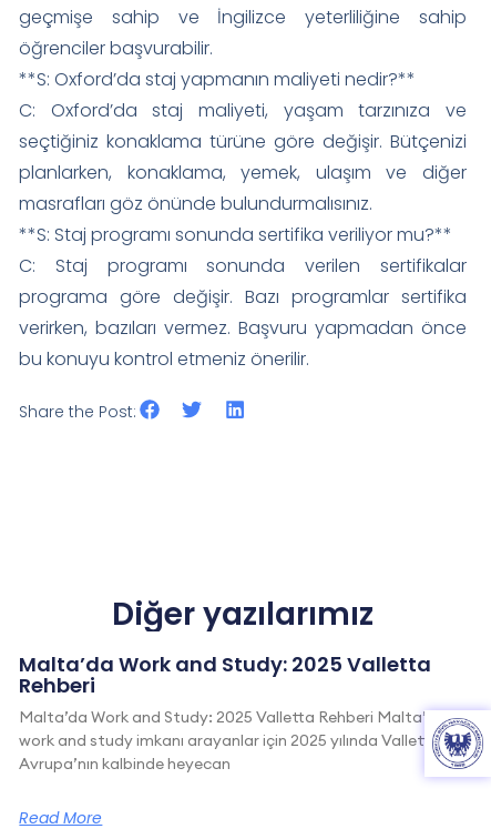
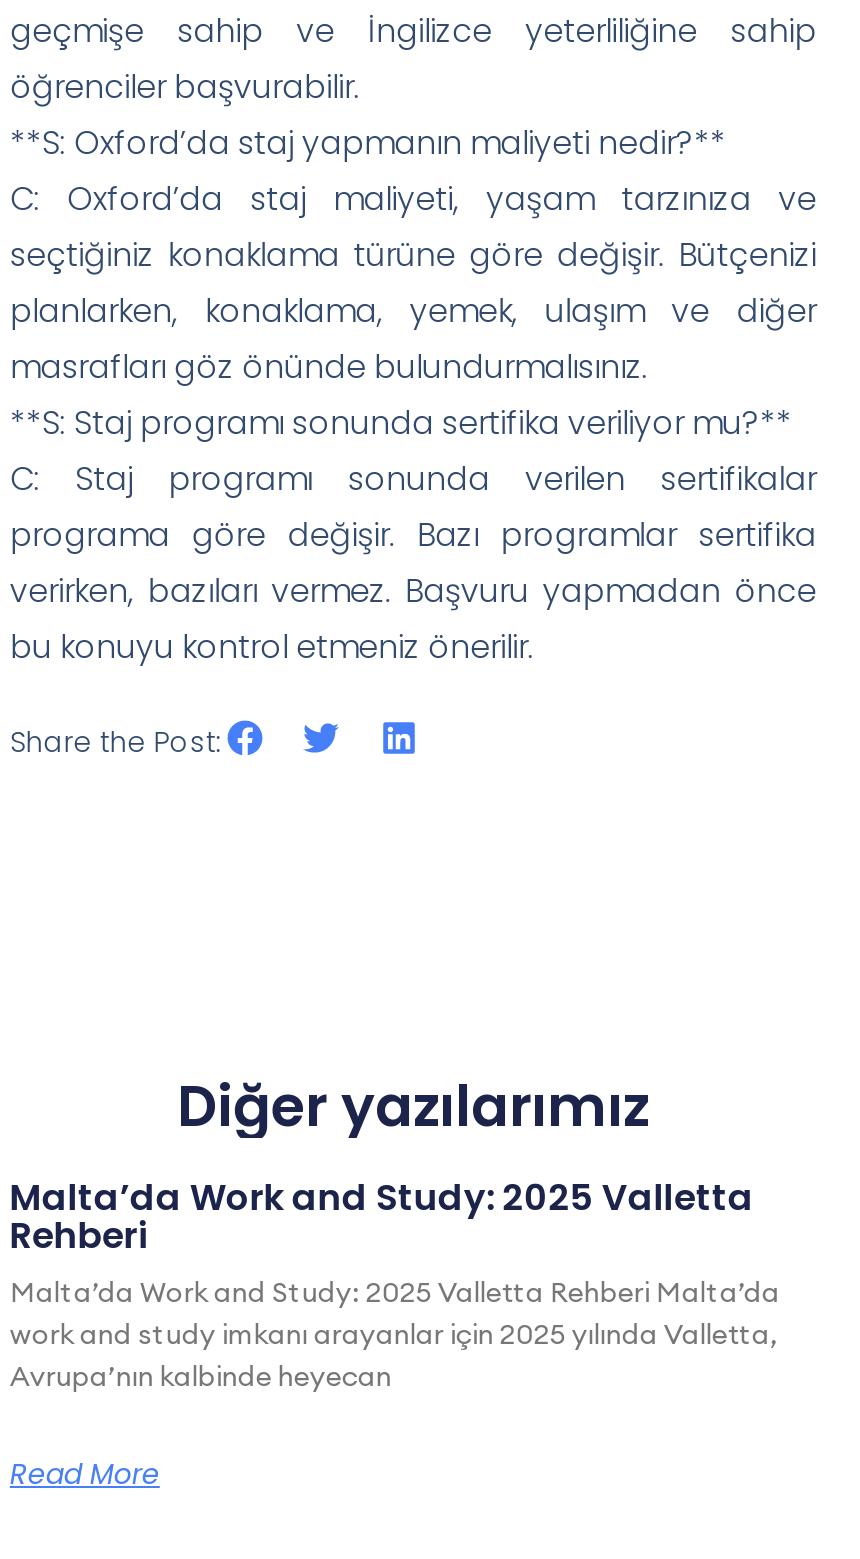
- [image]
